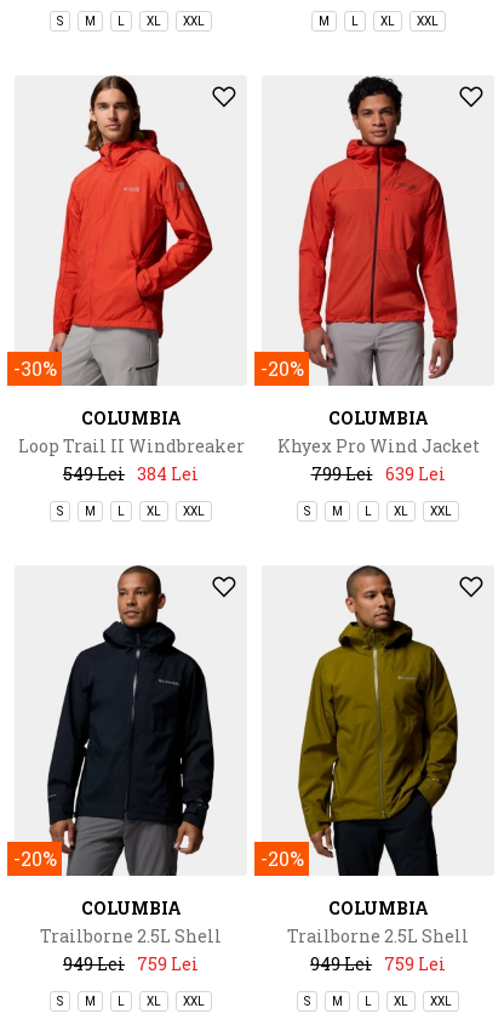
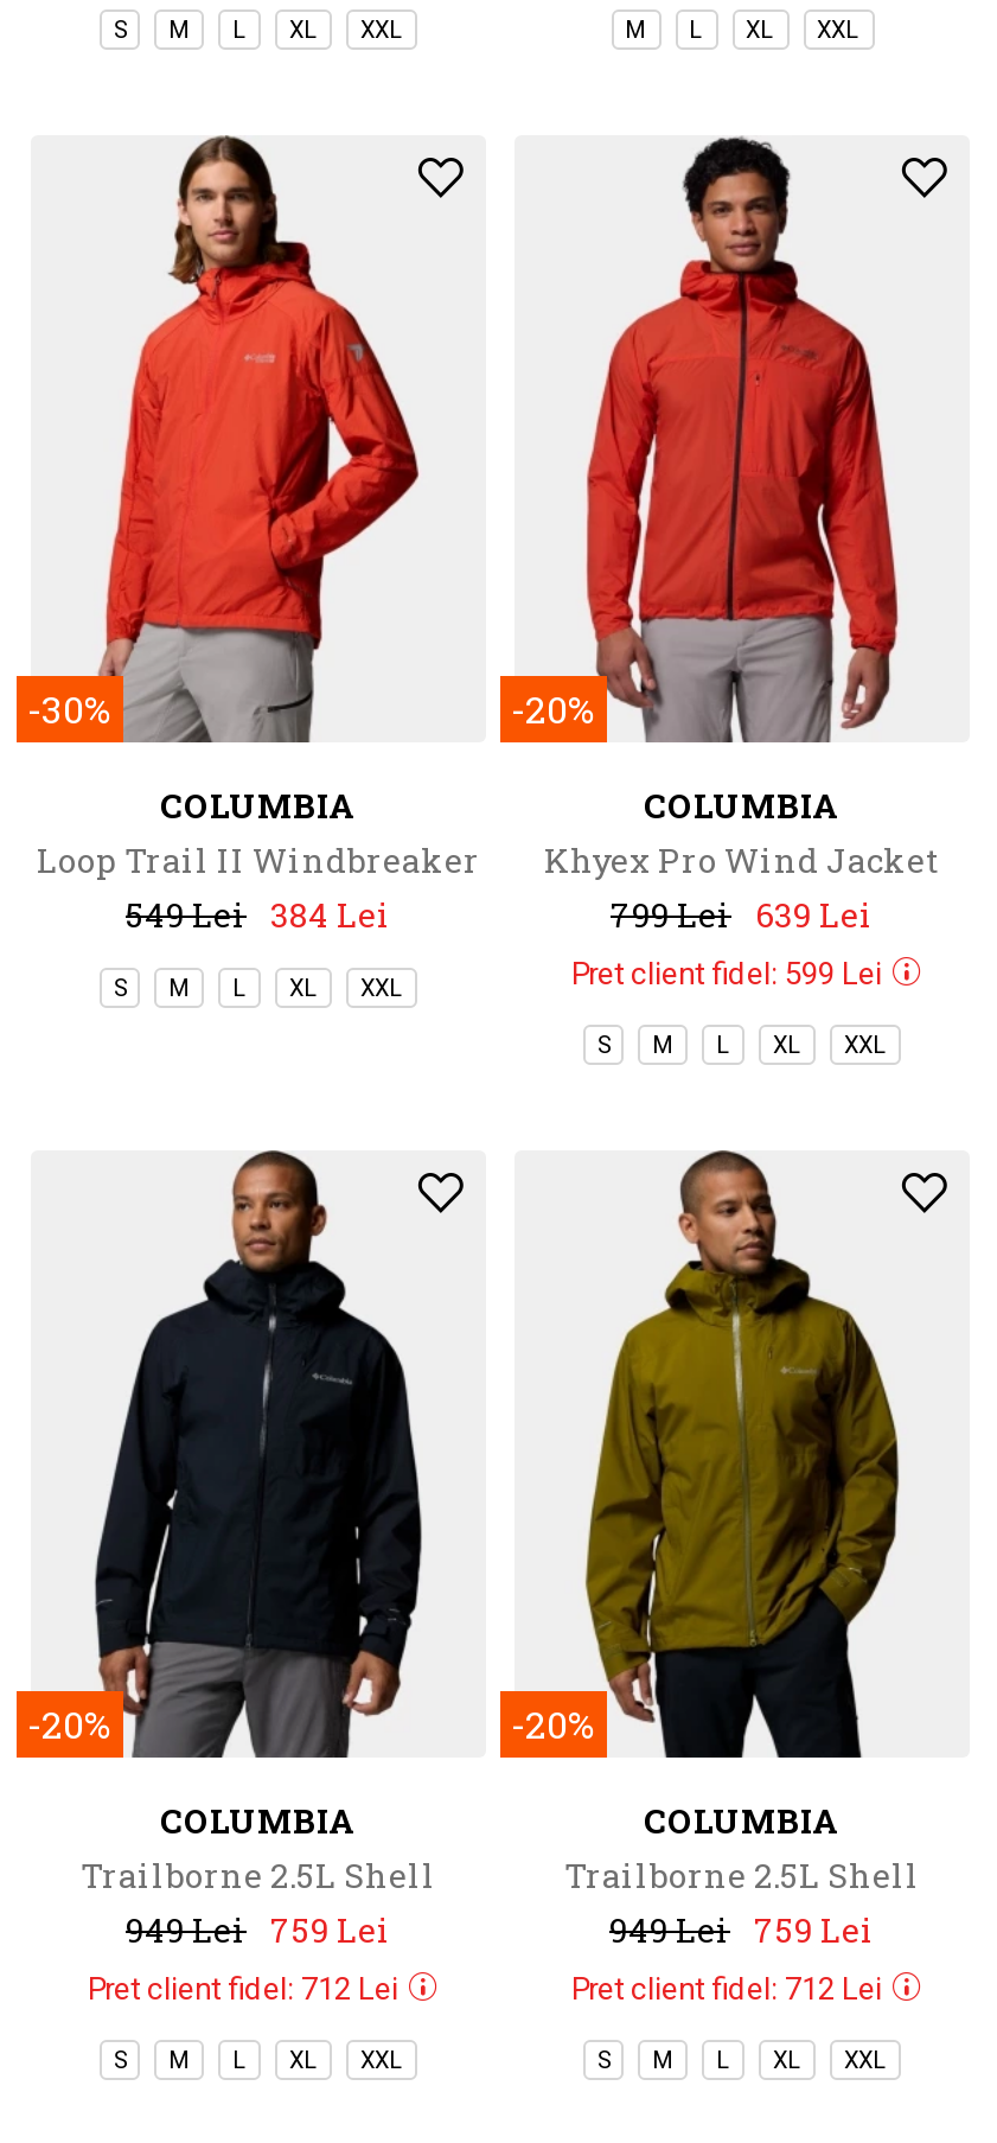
+ Pret client fidel: 599 Lei

+ Pret client fidel: 712 Lei

+ Pret client fidel: 712 Lei
